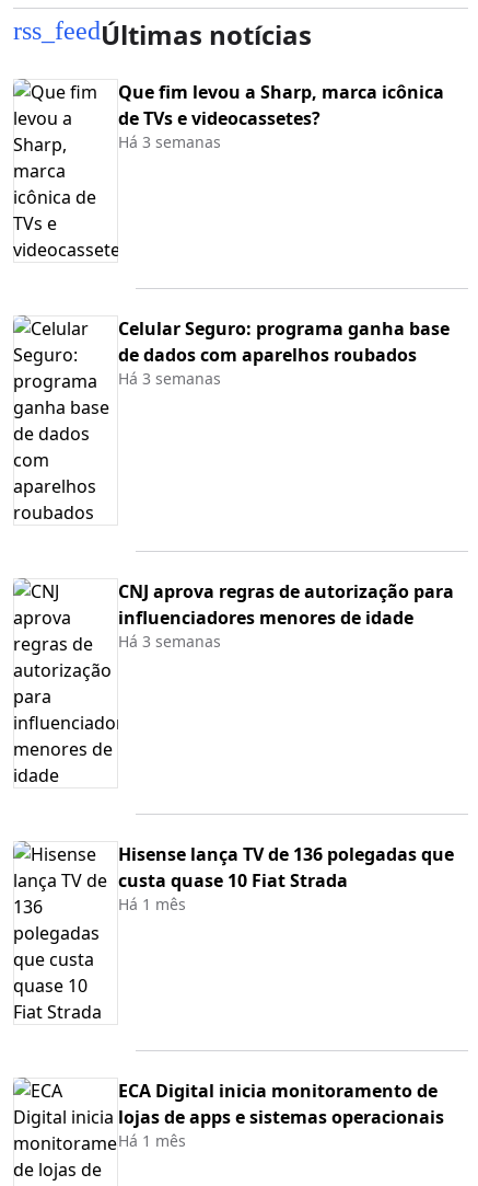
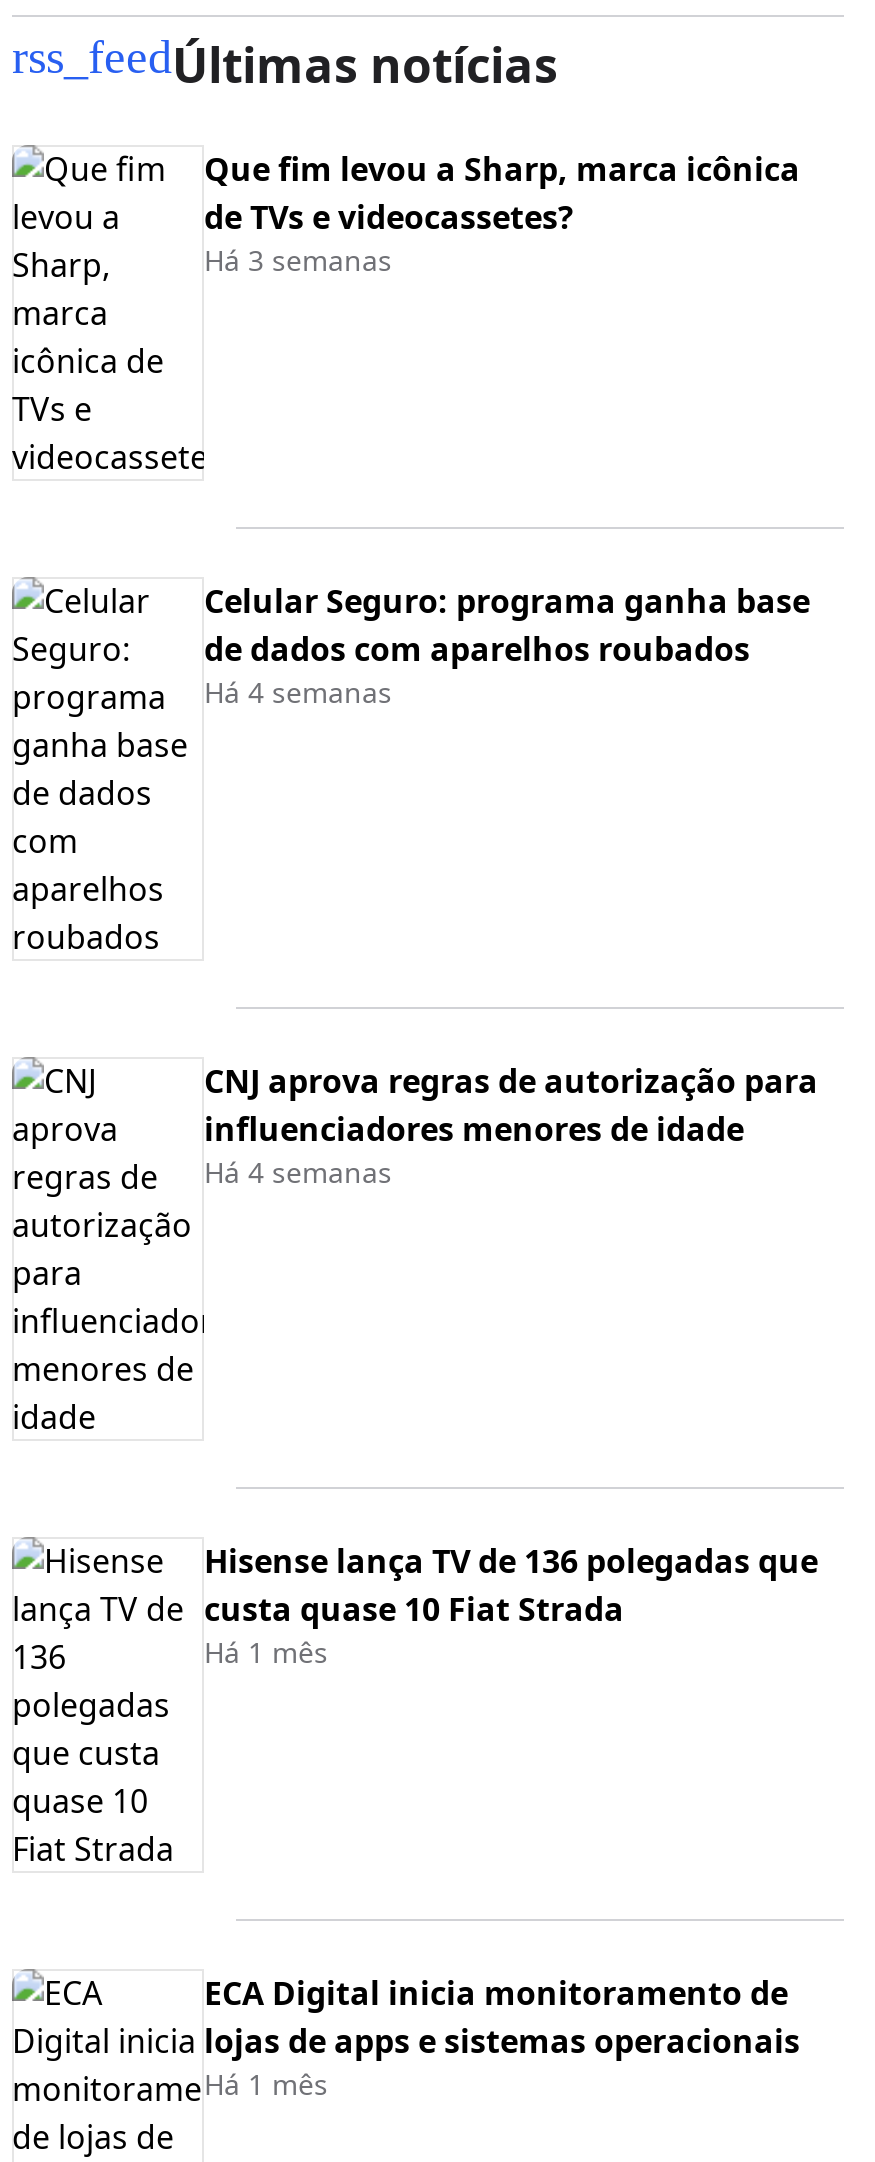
- Há 3 semanas
+ Há 4 semanas

- Há 3 semanas
+ Há 4 semanas
